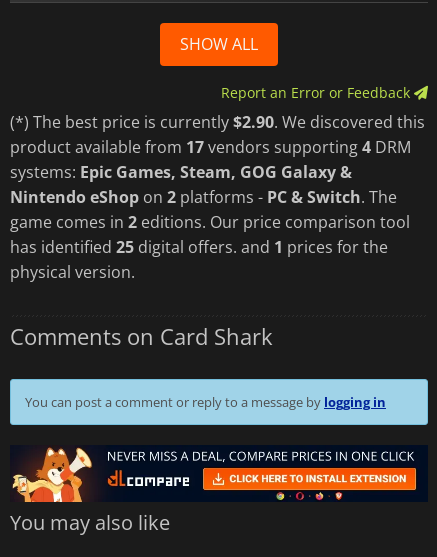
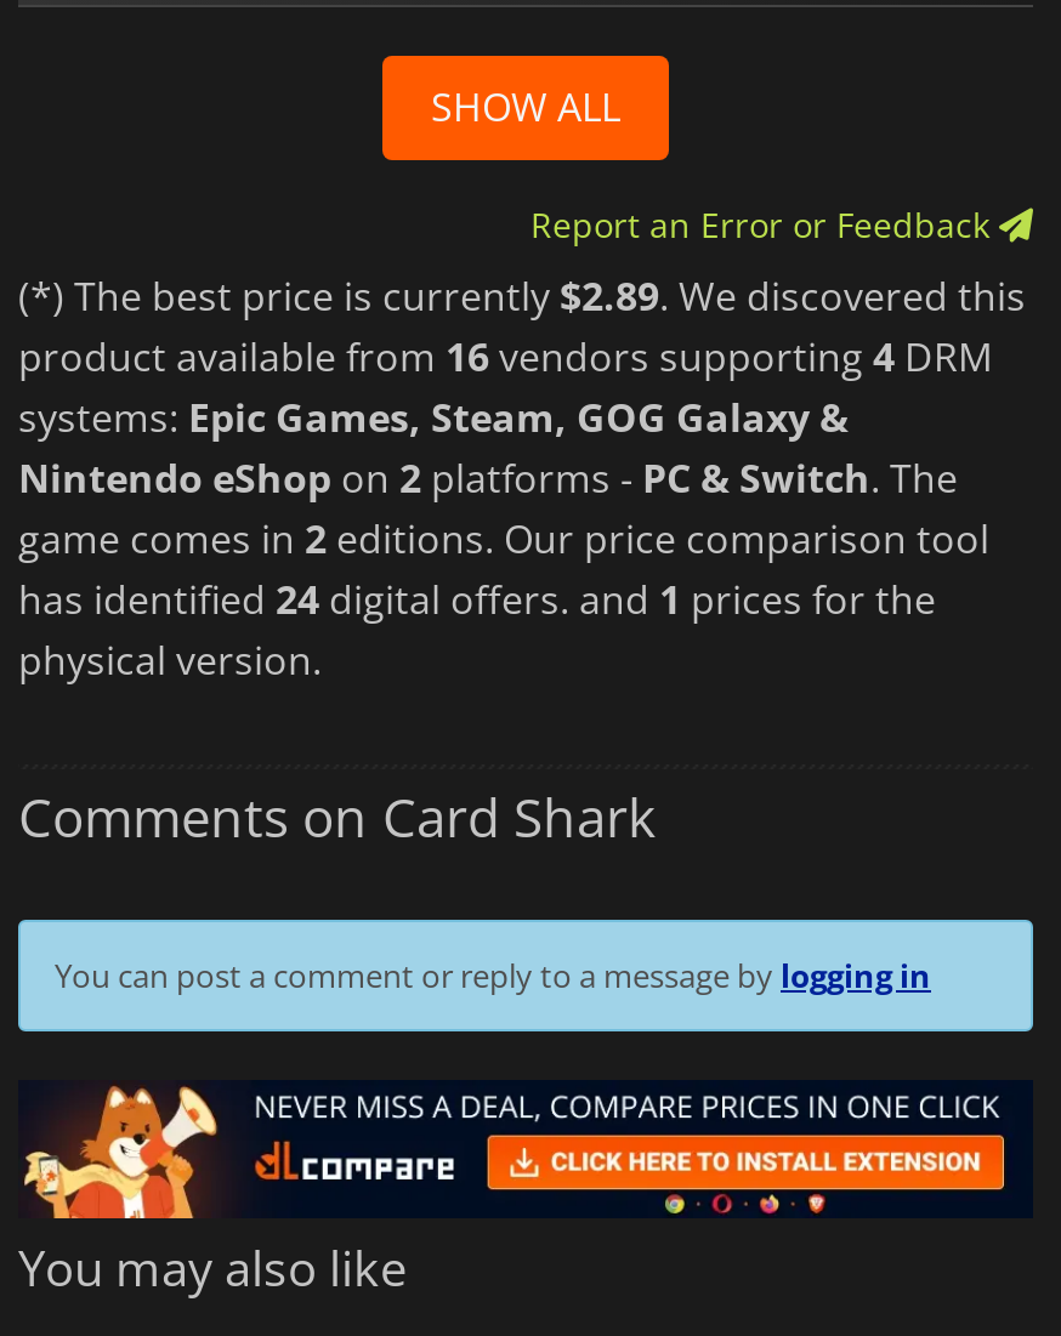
- (*) The best price is currently $2.90. We discovered this
+ (*) The best price is currently $2.89. We discovered this

- product available from 17 vendors supporting 4 DRM
+ product available from 16 vendors supporting 4 DRM

- has identified 25 digital offers. and 1 prices for the
+ has identified 24 digital offers. and 1 prices for the
